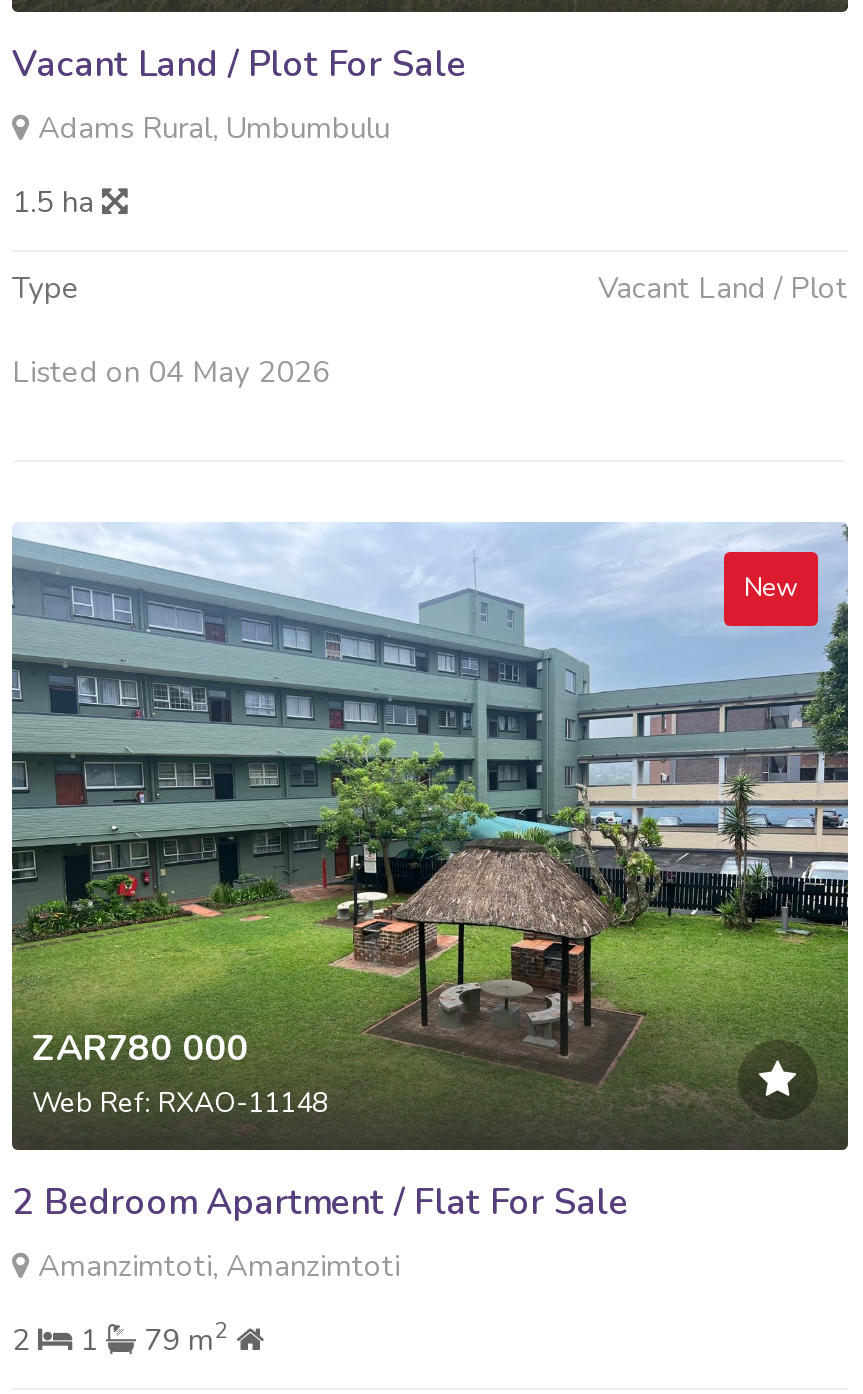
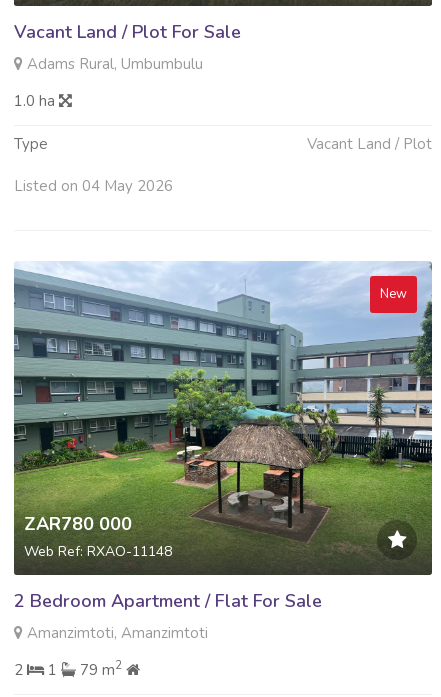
- 1.5 ha
+ 1.0 ha
